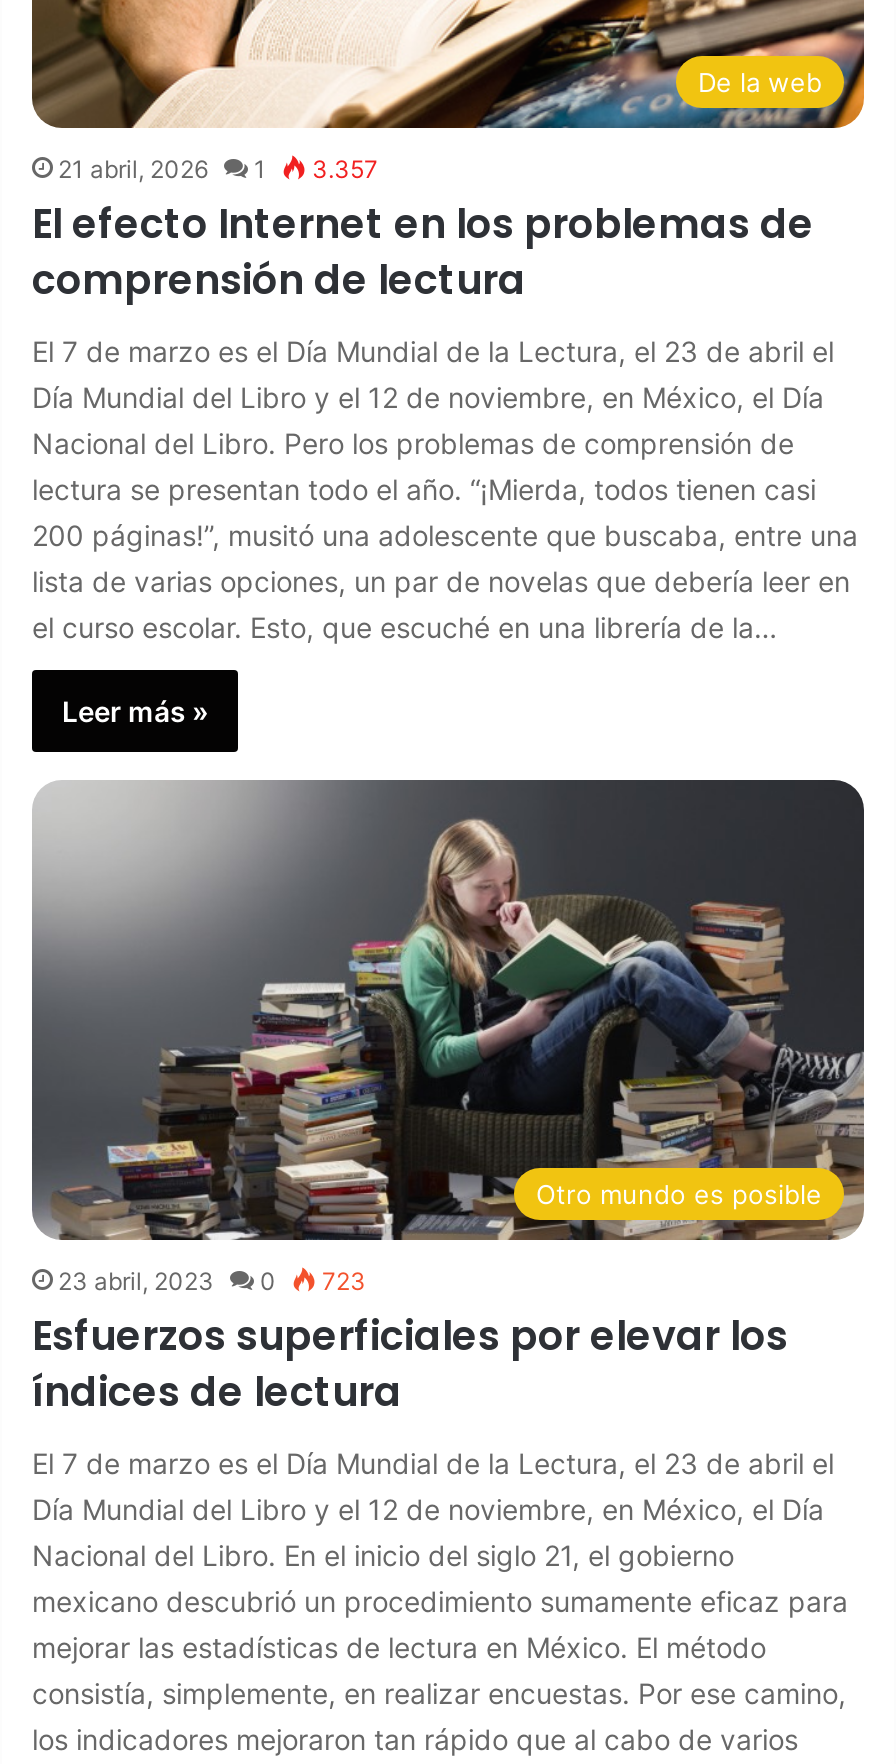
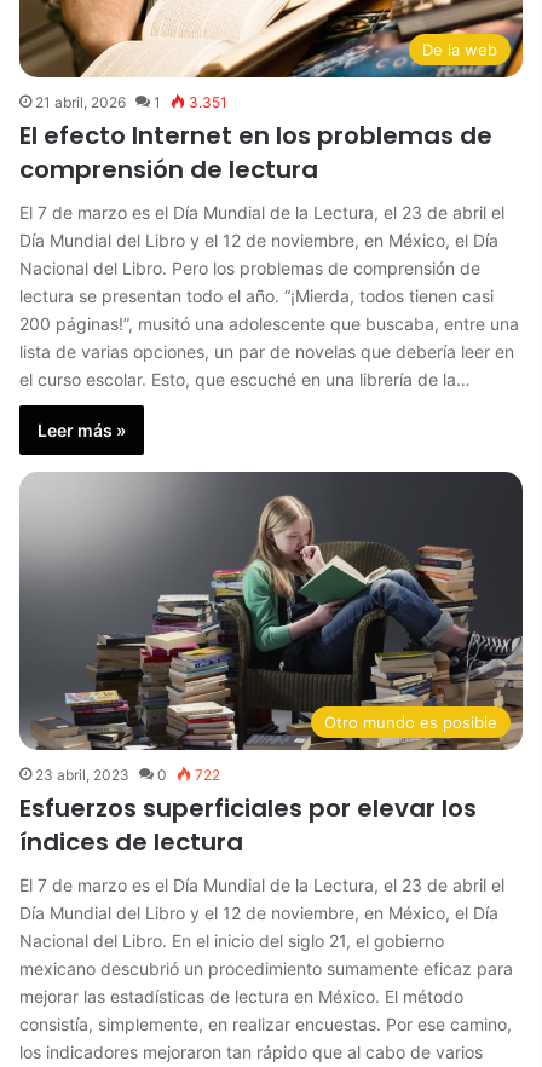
- 21 abril, 2026 1 3.357
+ 21 abril, 2026 1 3.351

- 23 abril, 2023 0 723
+ 23 abril, 2023 0 722
